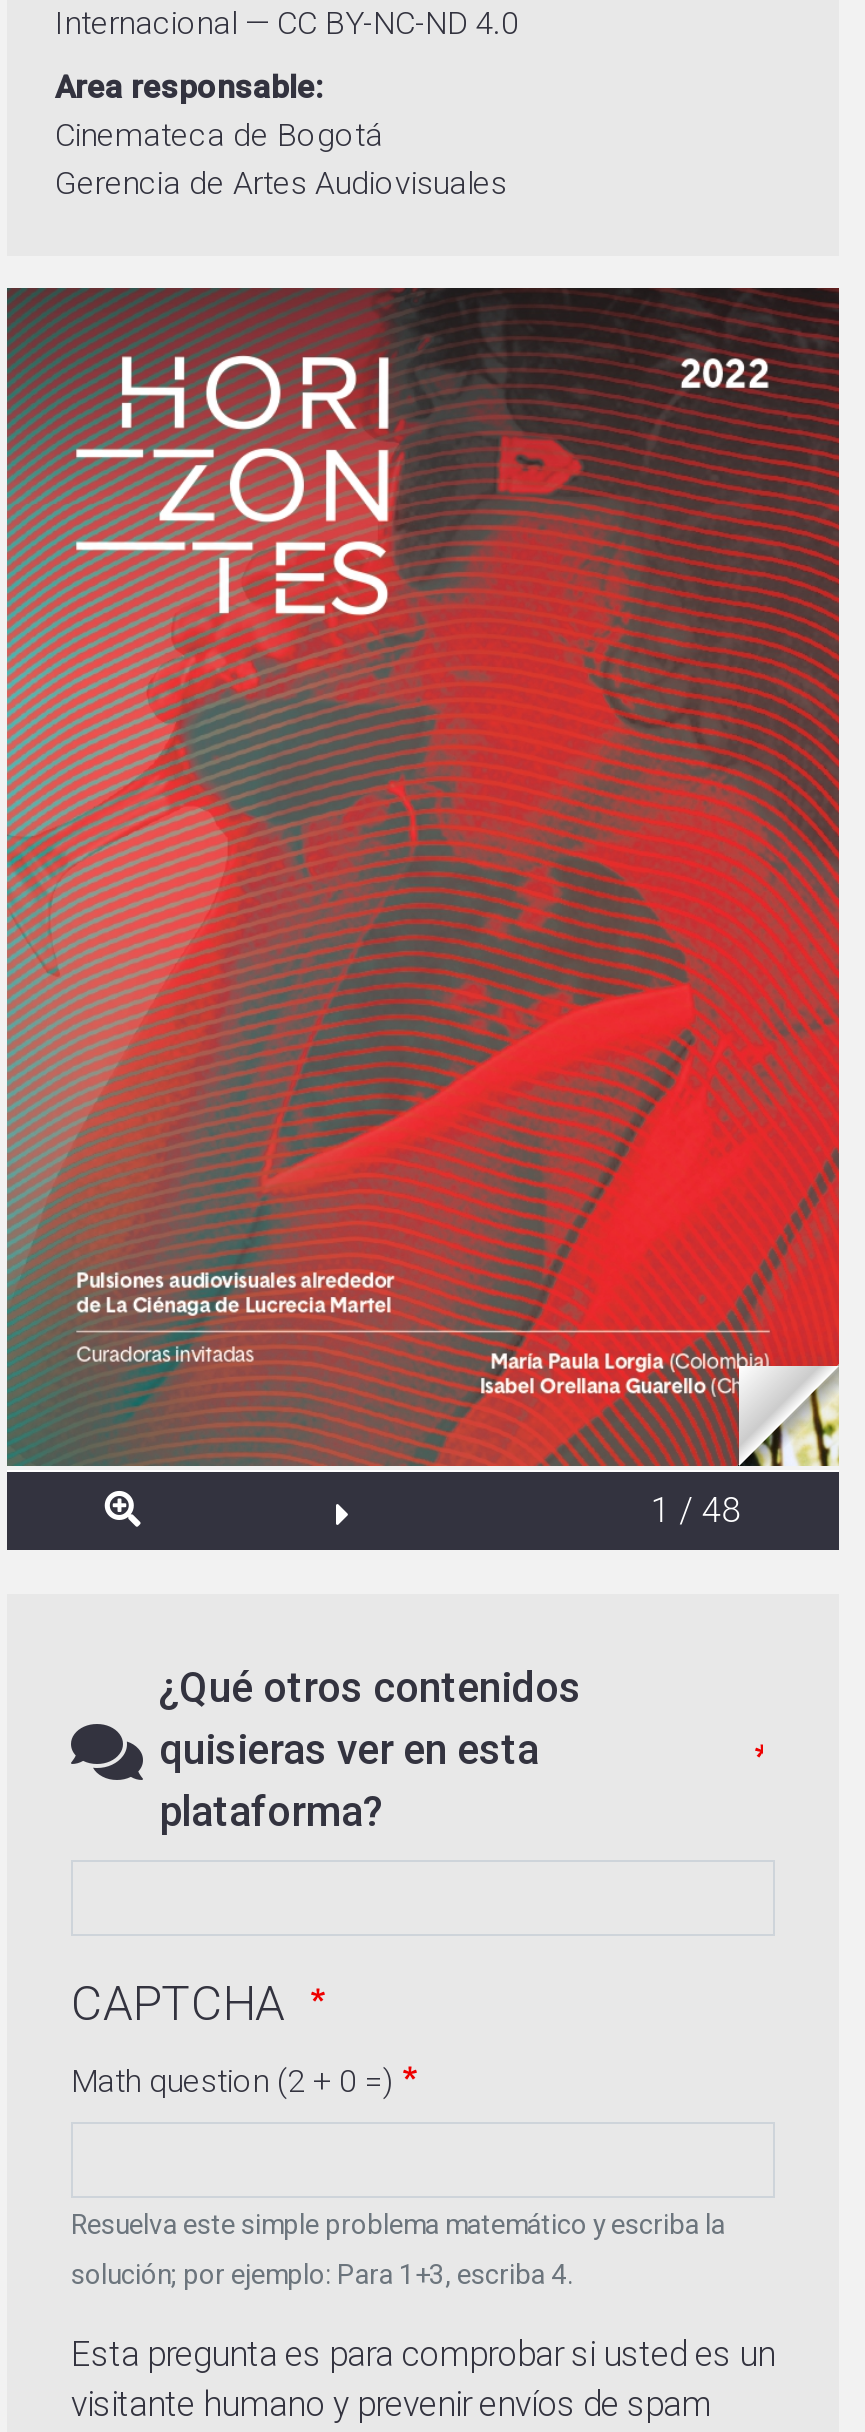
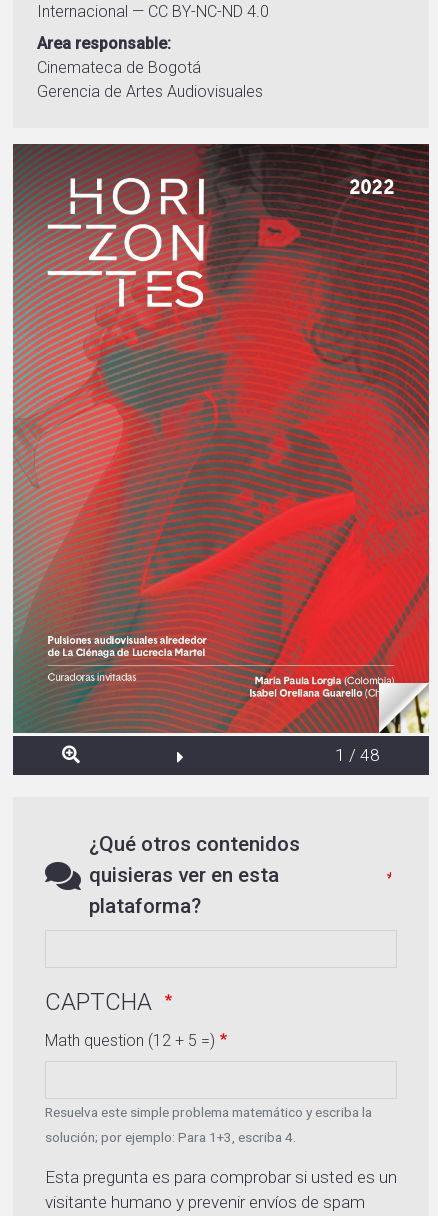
- Math question (2 + 0 =)
+ Math question (12 + 5 =)
